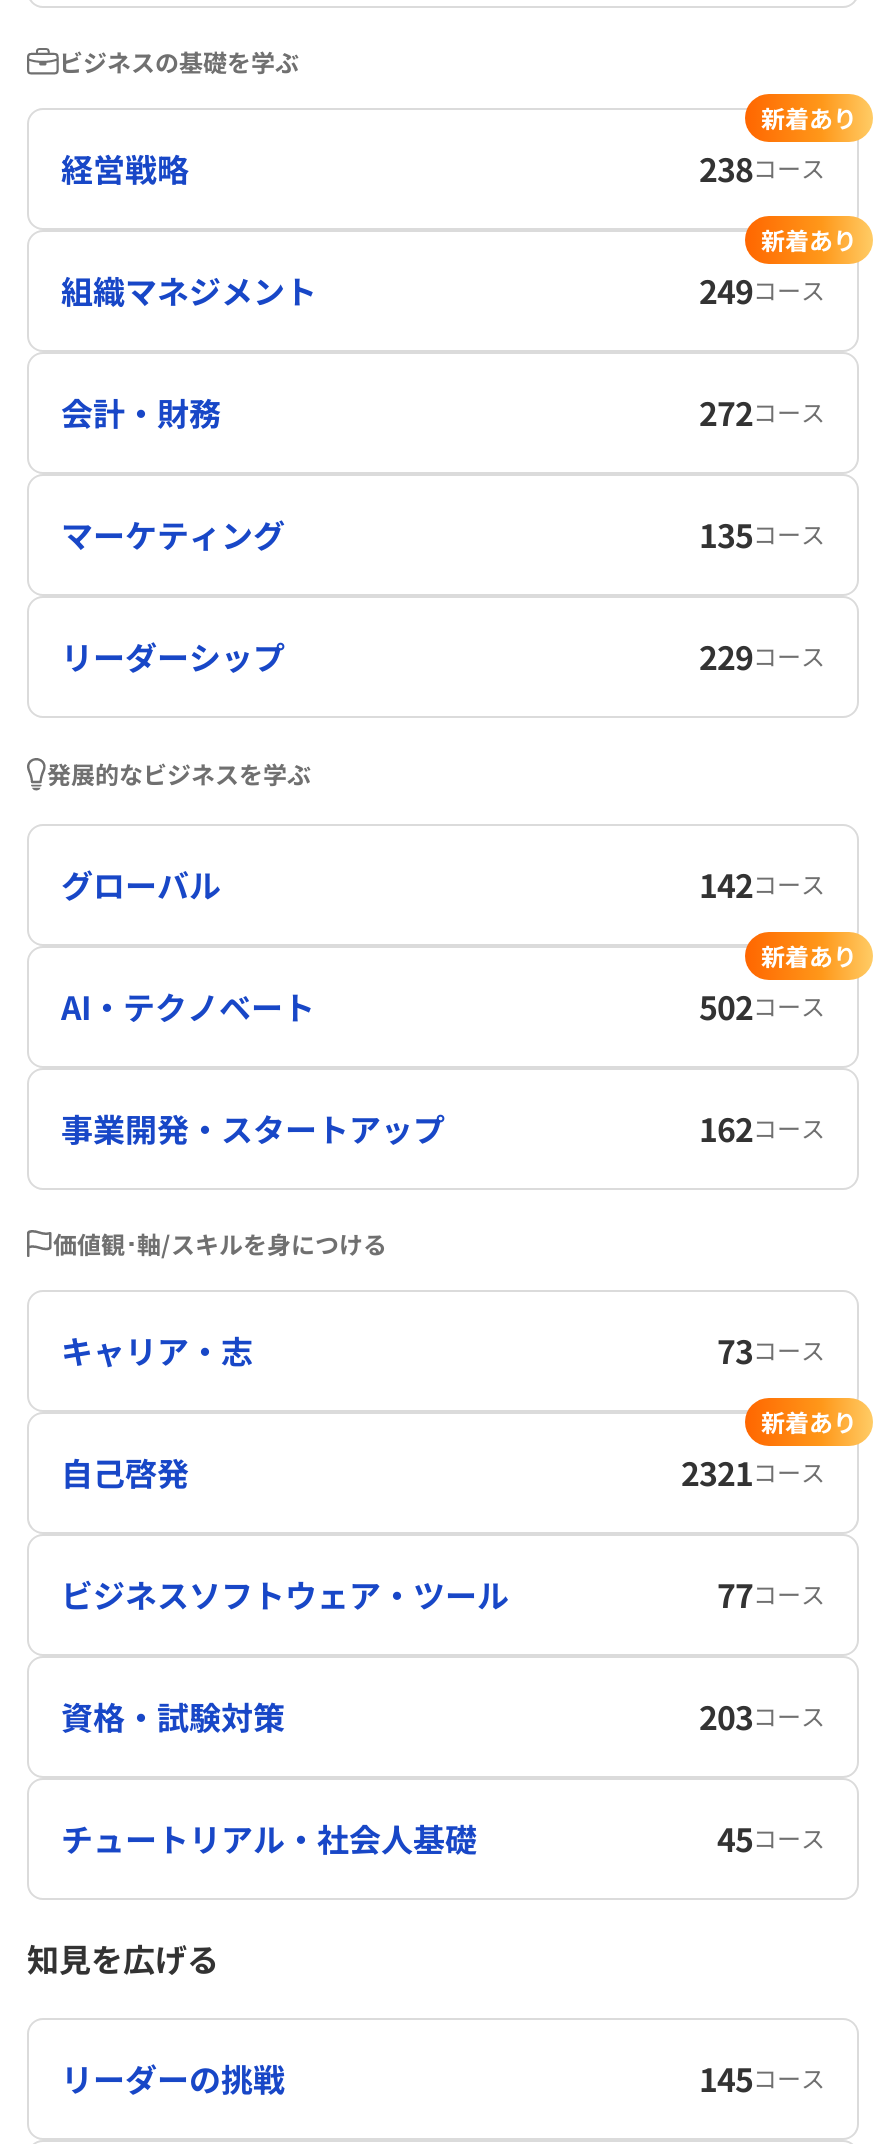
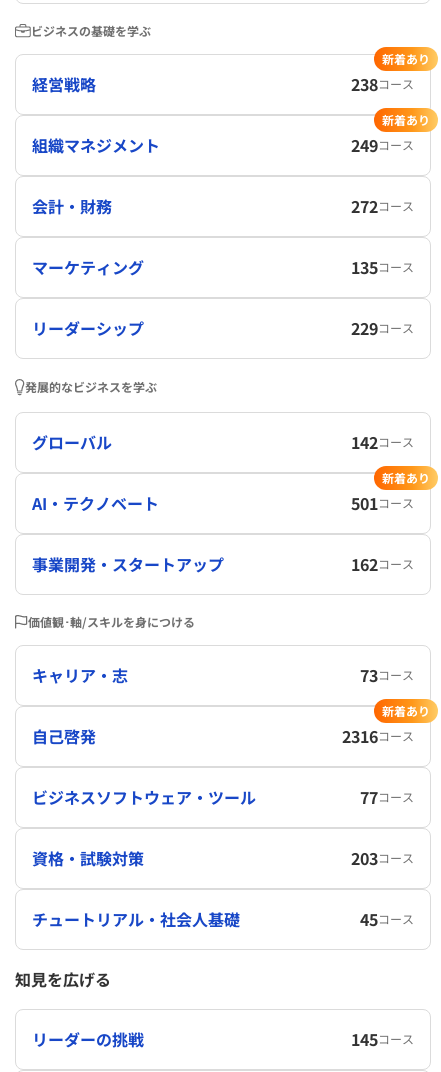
- 502コース
+ 501コース

- 2321コース
+ 2316コース
